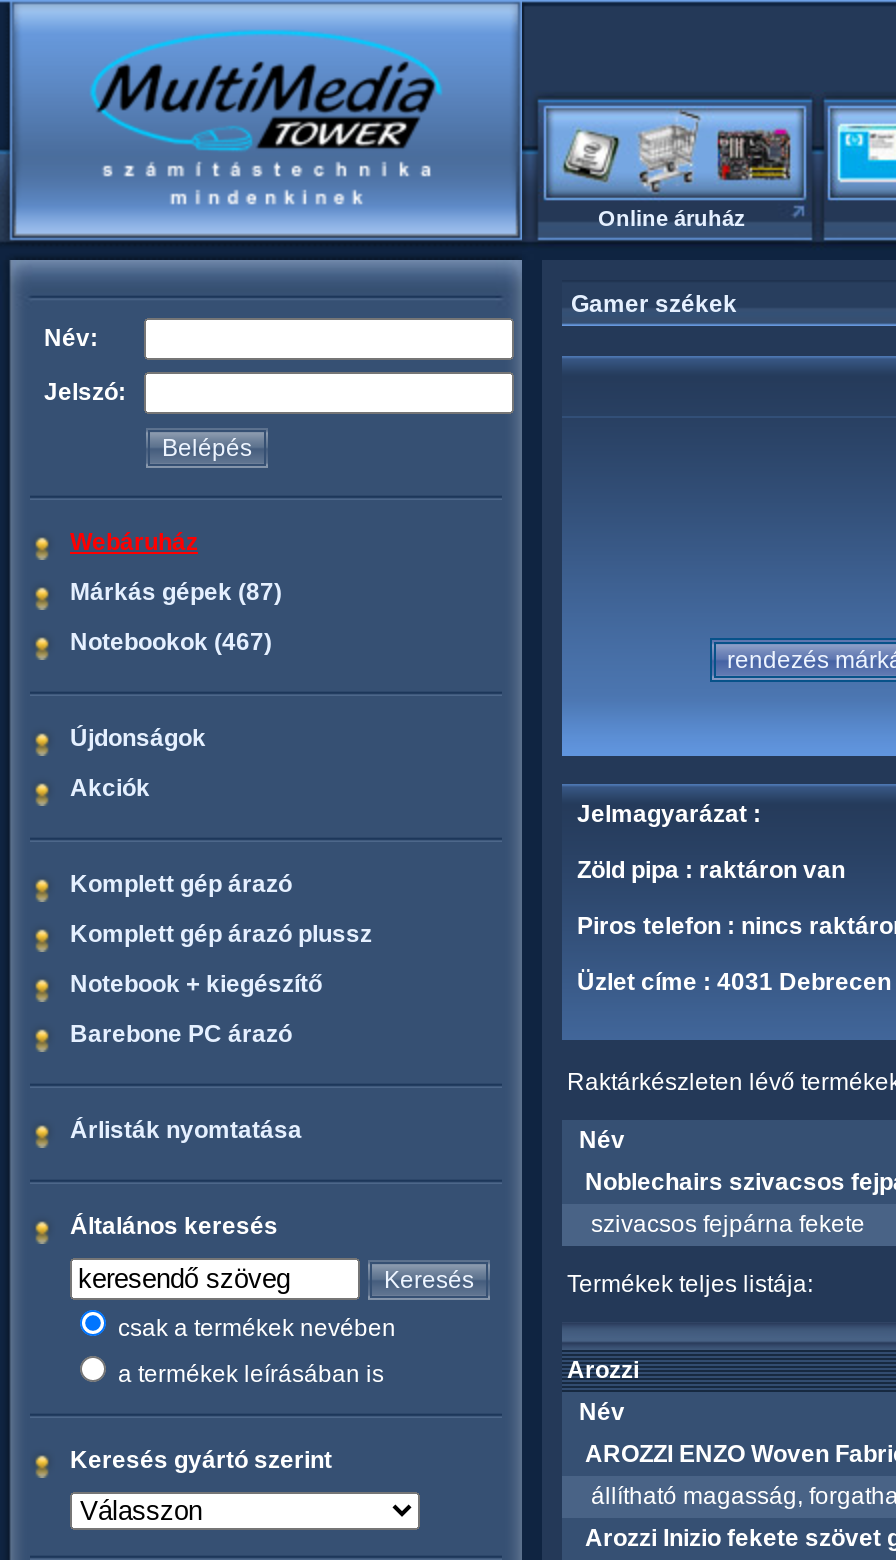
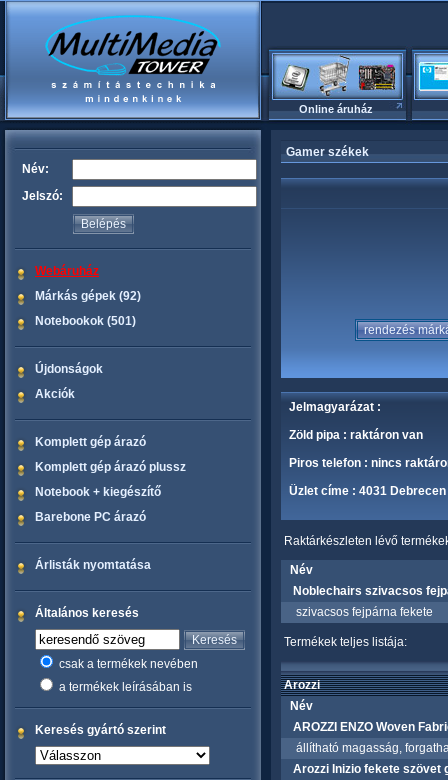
- Márkás gépek (87)
+ Márkás gépek (92)

- Notebookok (467)
+ Notebookok (501)
